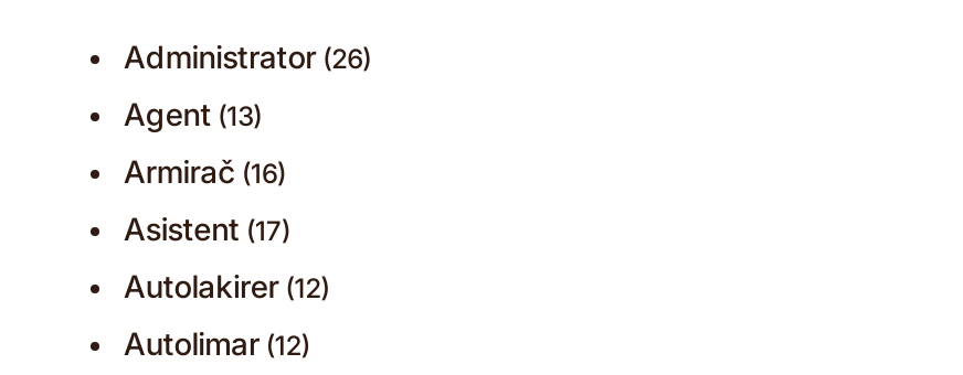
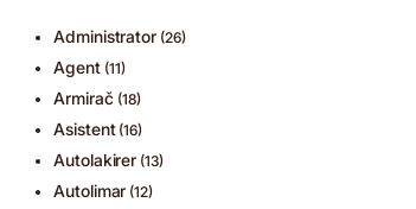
- Agent (13)
+ Agent (11)

- Armirač (16)
+ Armirač (18)

- Asistent (17)
+ Asistent (16)

- Autolakirer (12)
+ Autolakirer (13)
